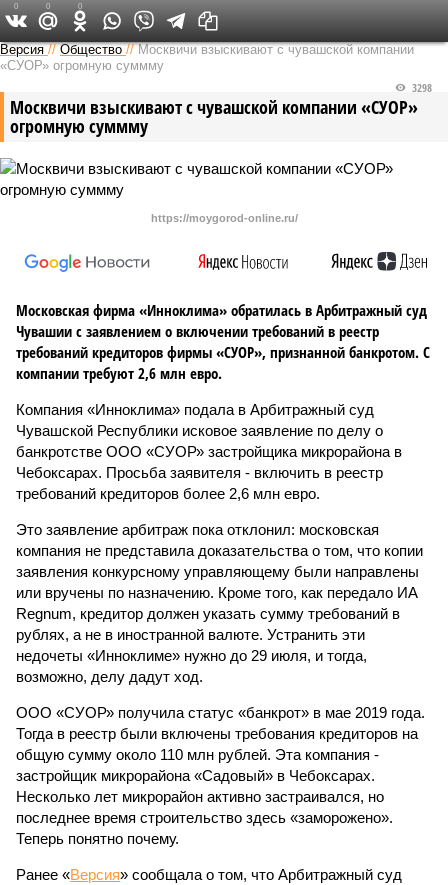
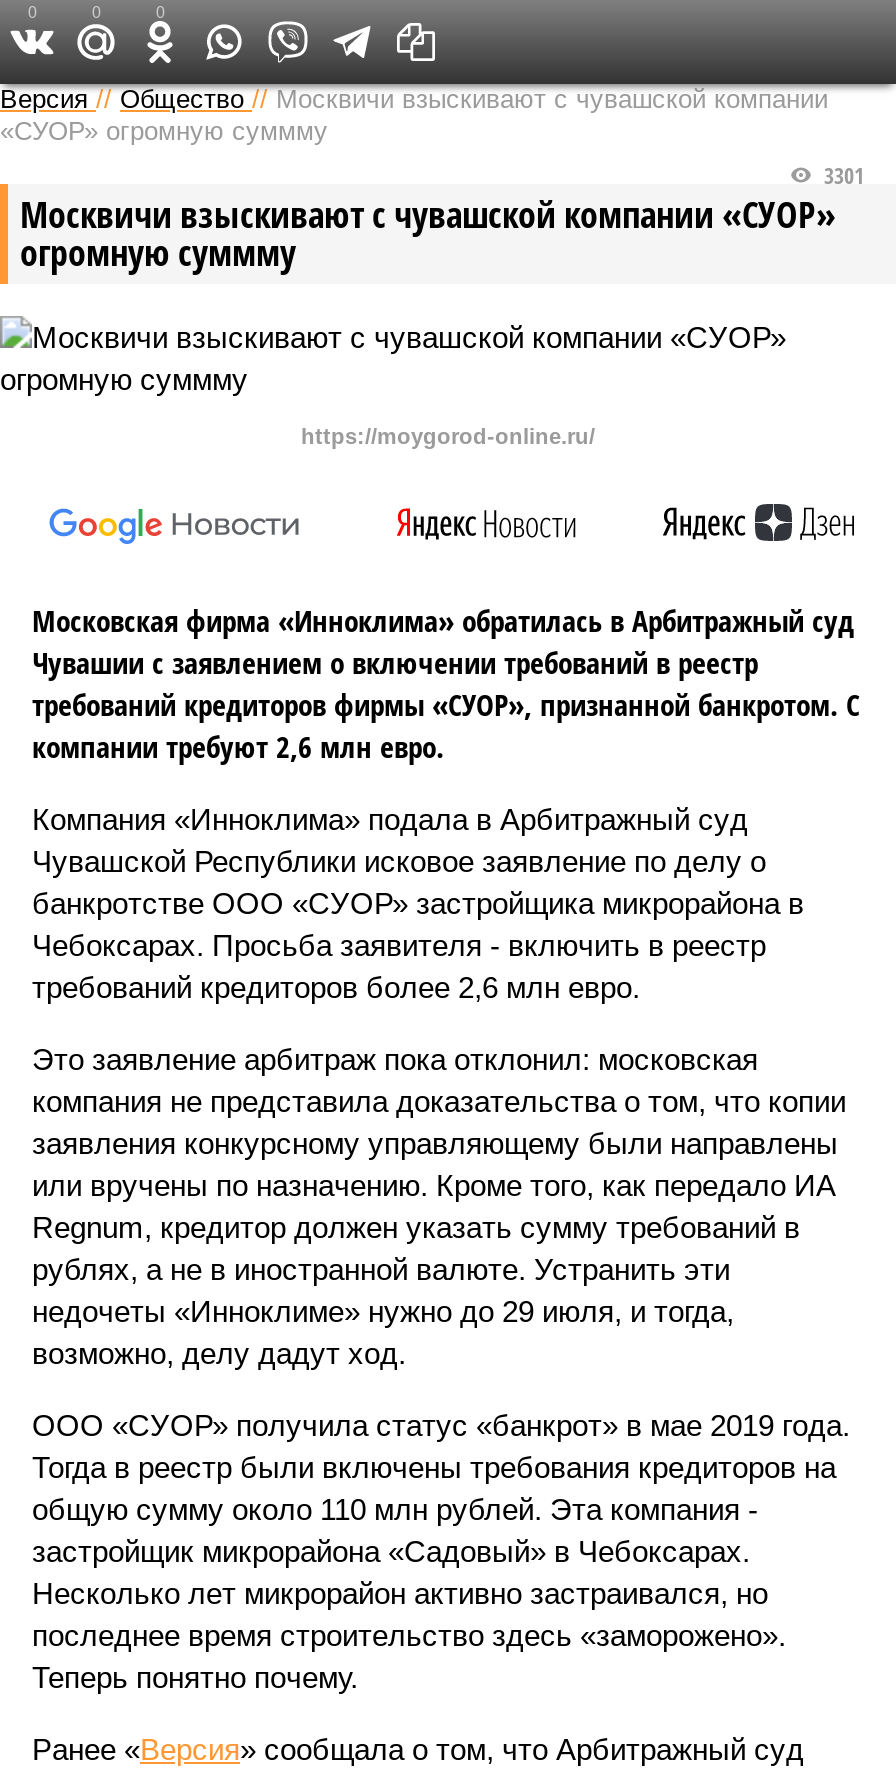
- 3298
+ 3301
